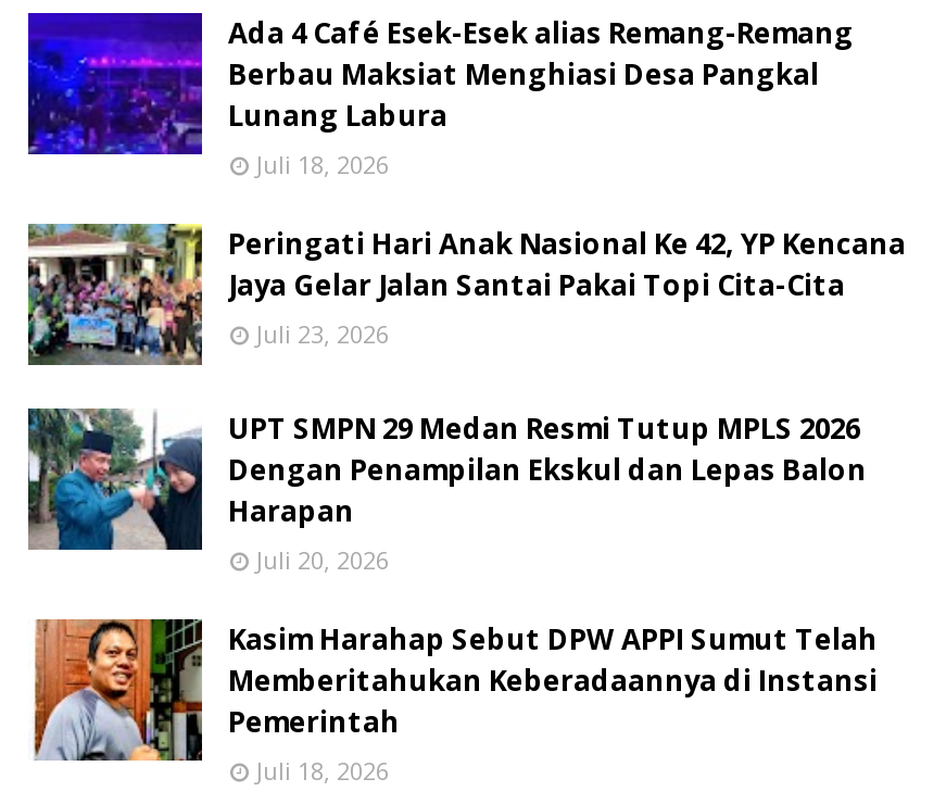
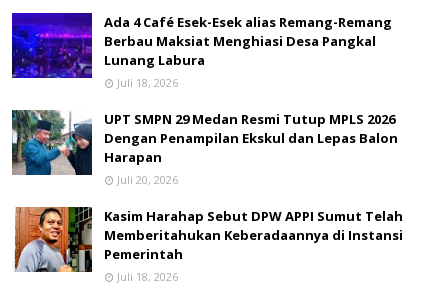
- [image]
- Peringati Hari Anak Nasional Ke 42, YP Kencana
- Jaya Gelar Jalan Santai Pakai Topi Cita-Cita
- Juli 23, 2026
